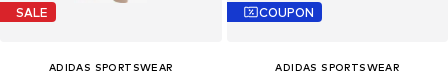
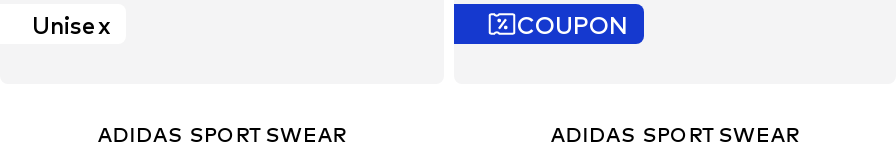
- SALE
+ Unisex
